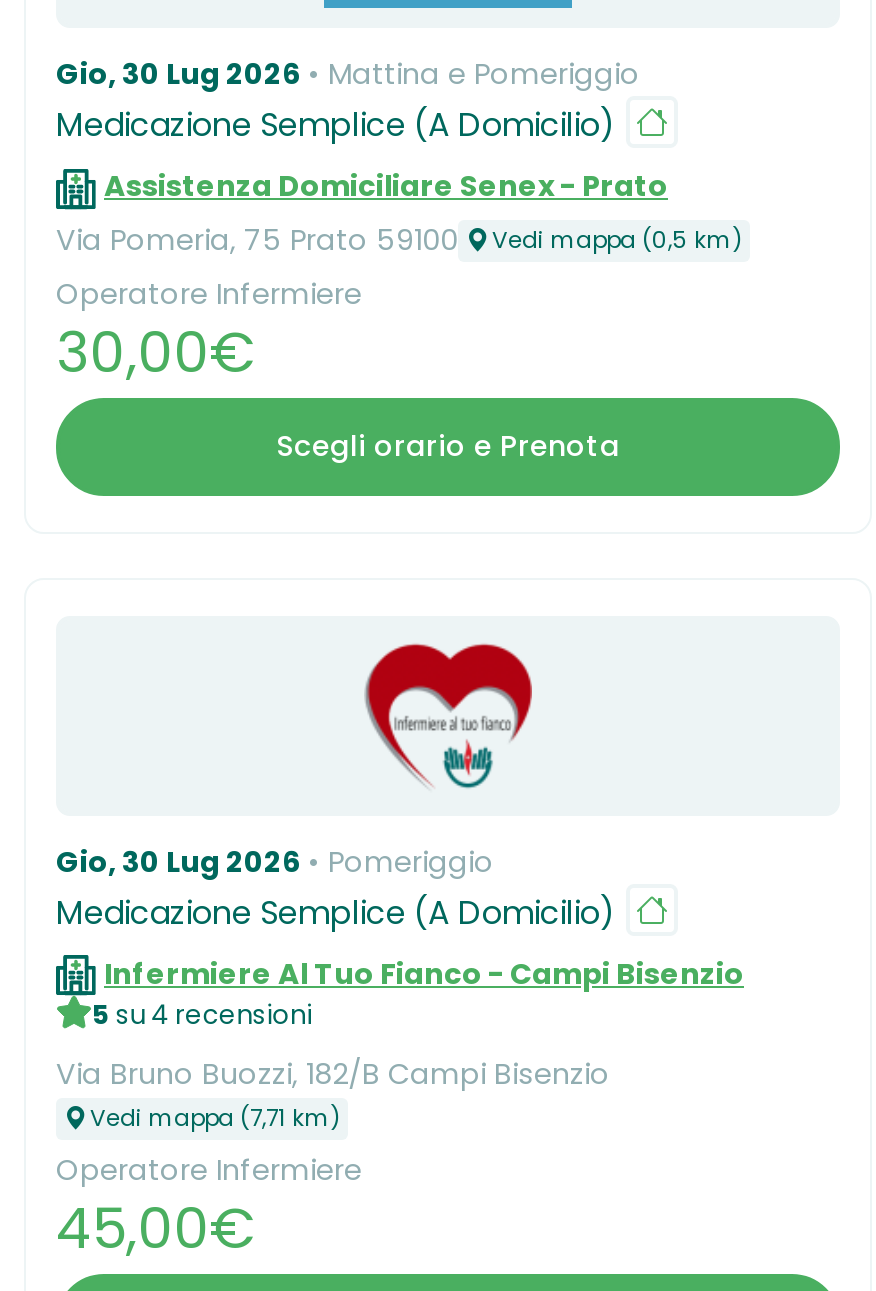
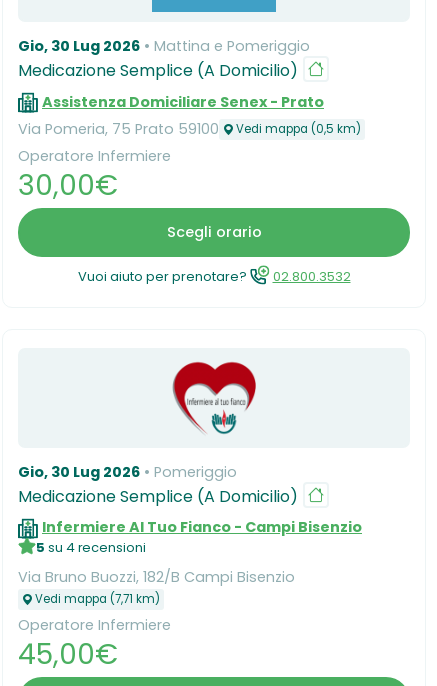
- Scegli orario e Prenota
+ Scegli orario
+ Vuoi aiuto per prenotare?
+ 02.800.3532
